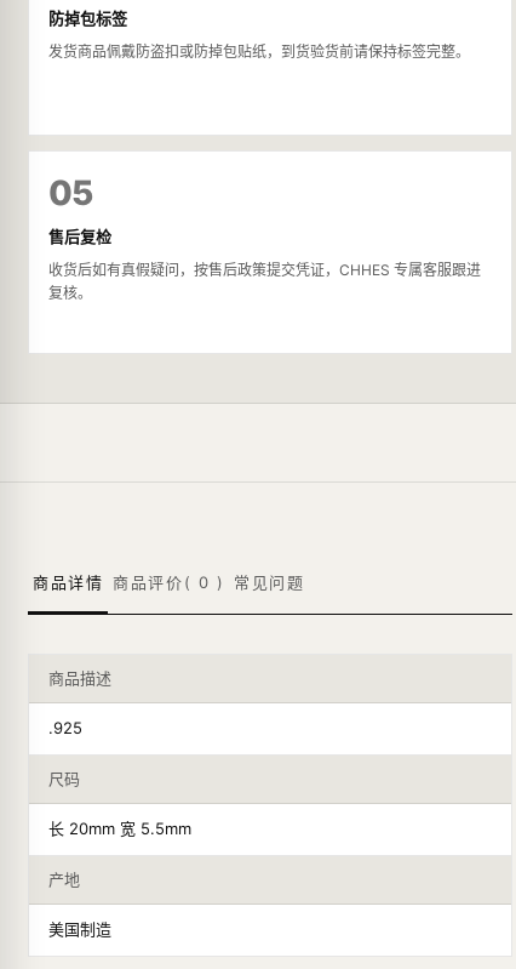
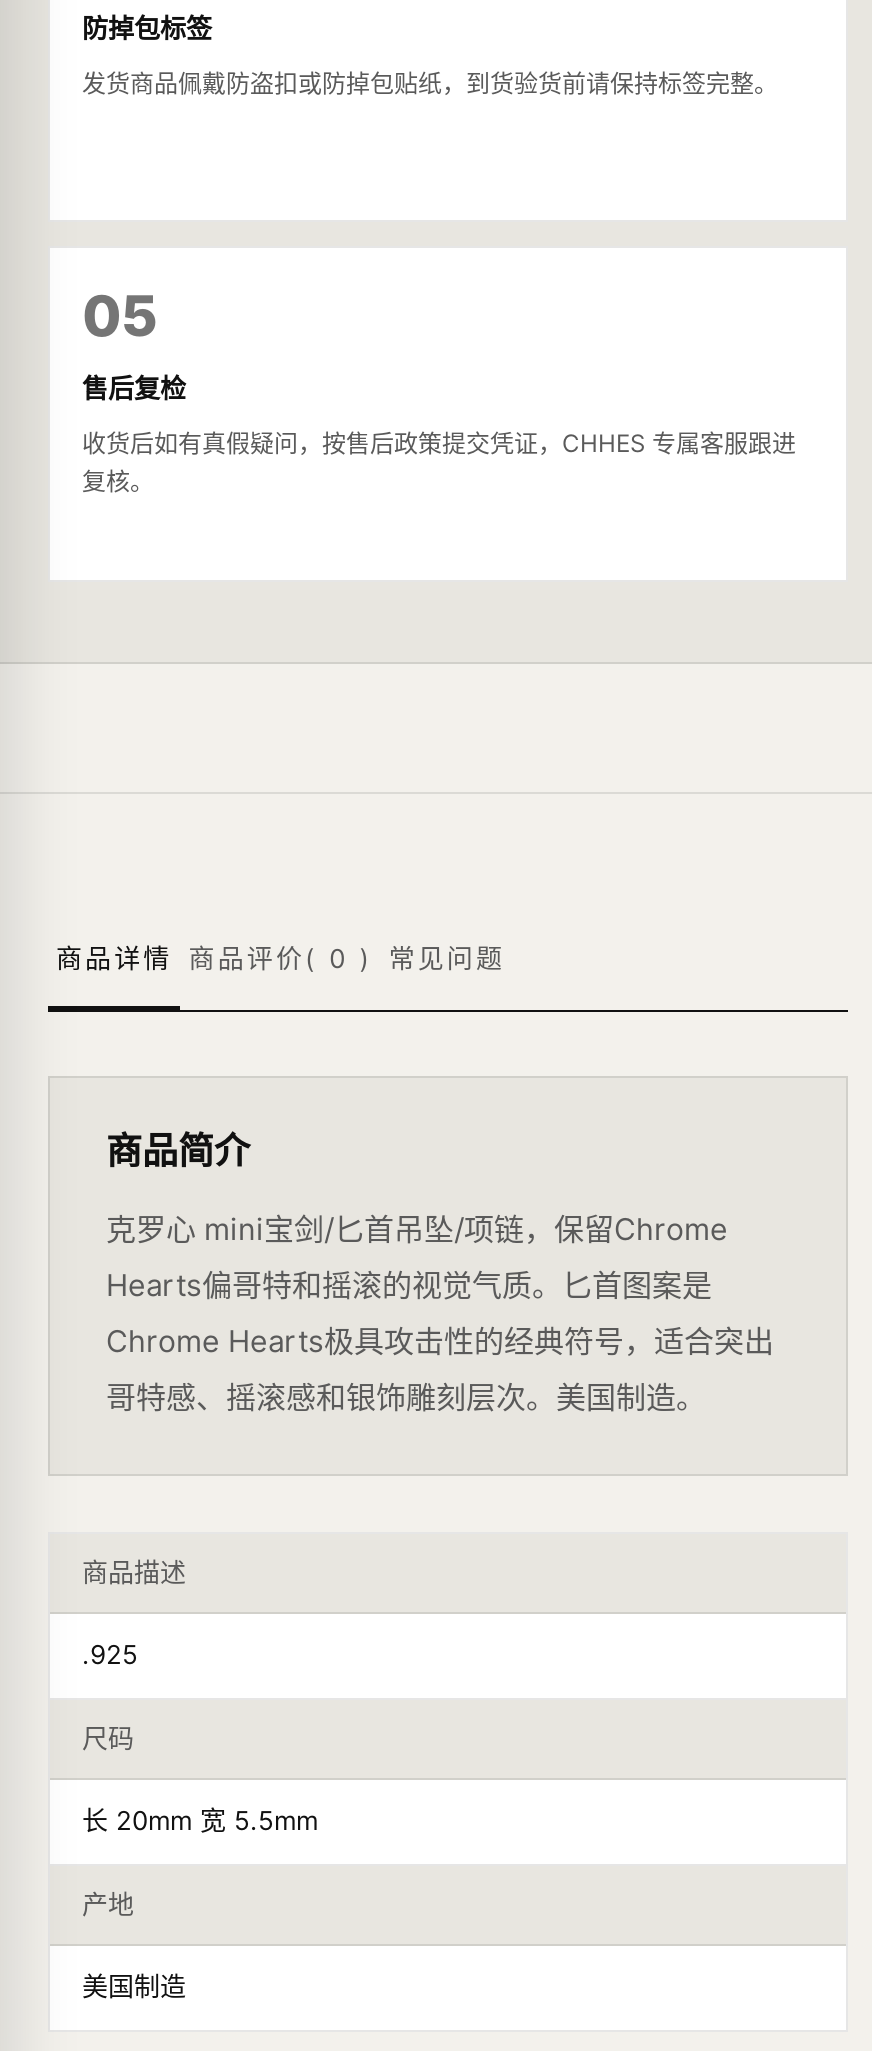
+ 商品简介
+ 克罗心 mini宝剑/匕首吊坠/项链，保留Chrome
+ Hearts偏哥特和摇滚的视觉气质。匕首图案是
+ Chrome Hearts极具攻击性的经典符号，适合突出
+ 哥特感、摇滚感和银饰雕刻层次。美国制造。
